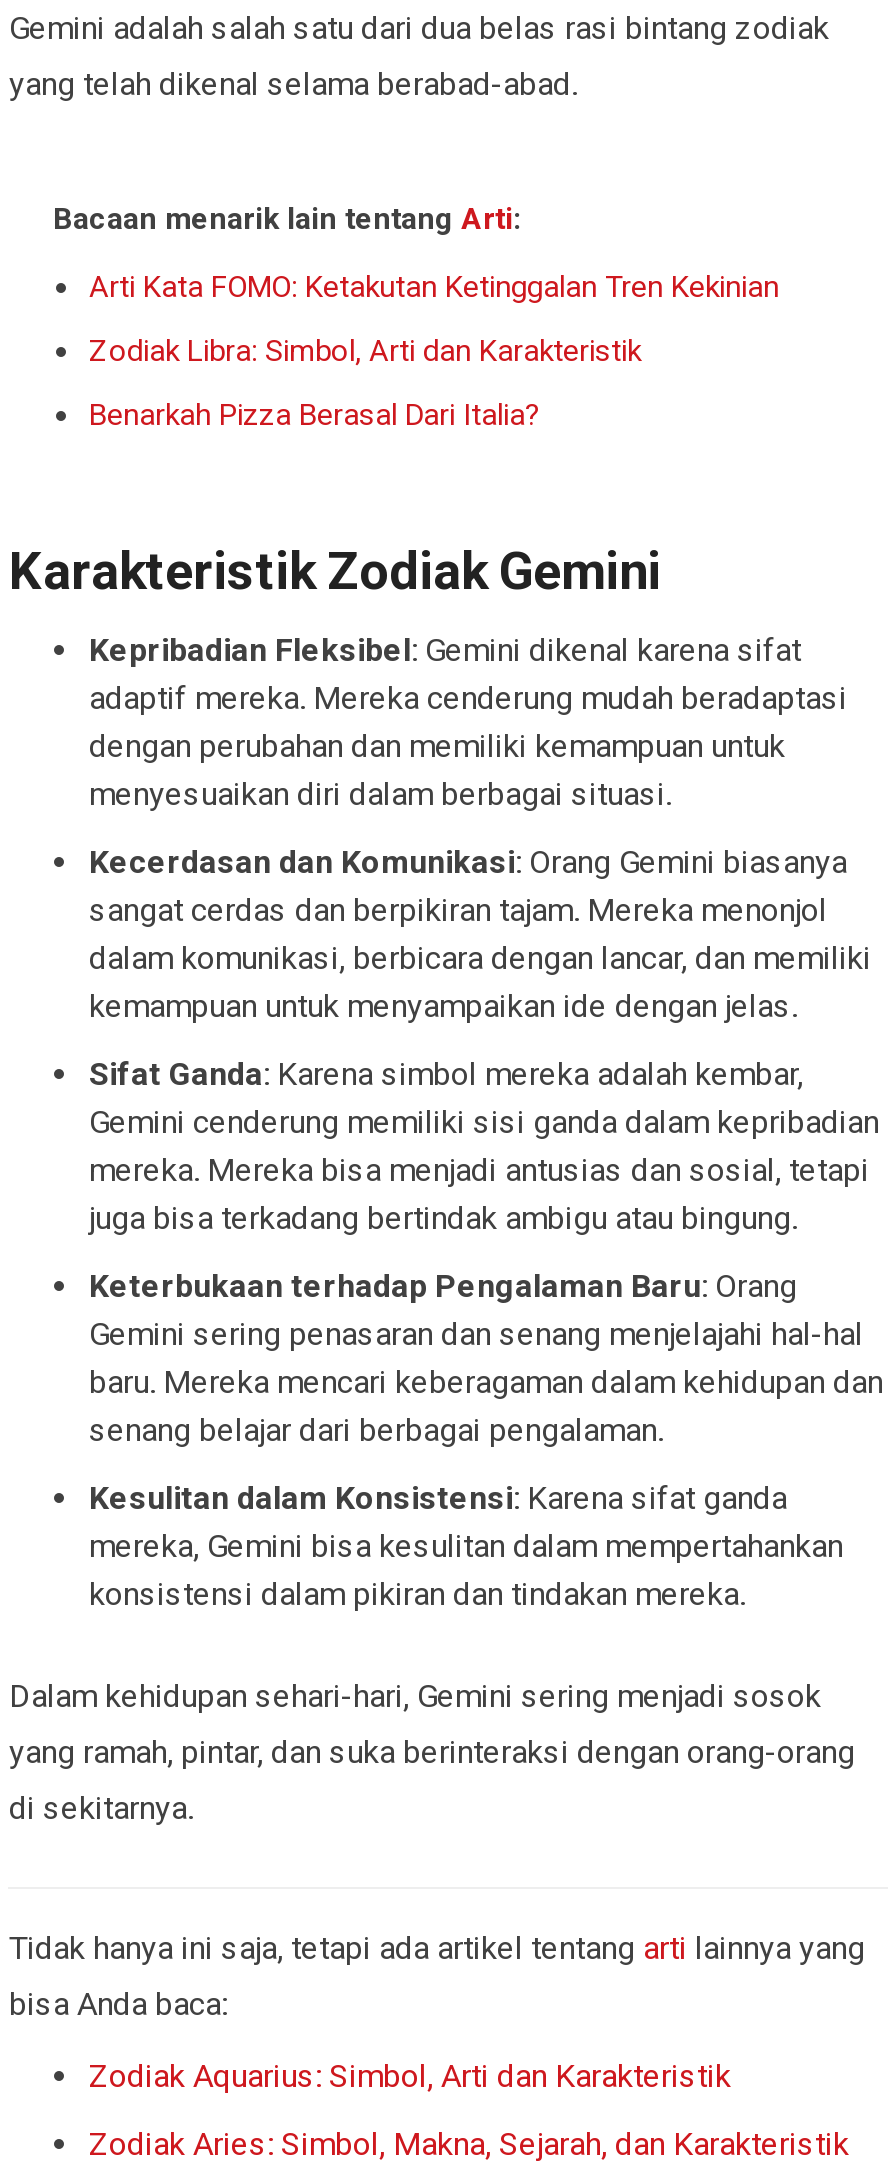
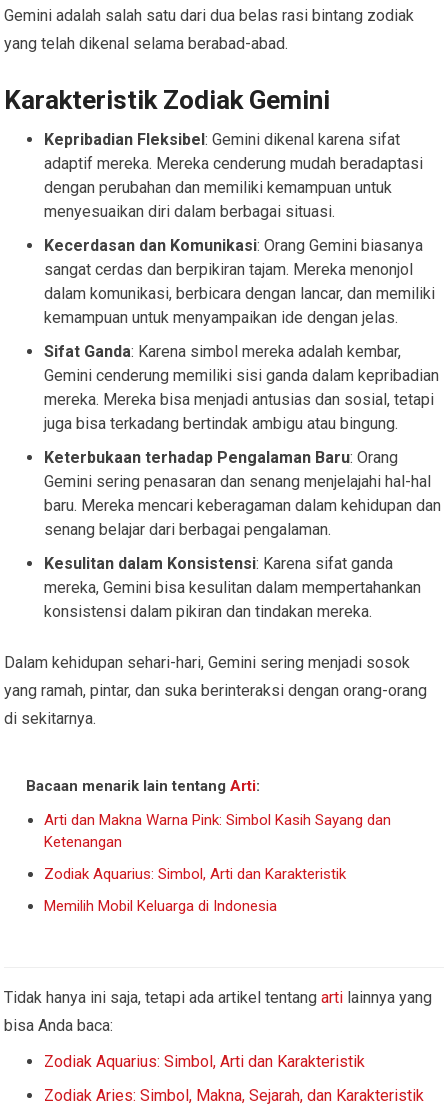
moved down: Bacaan menarik lain tentang Arti:

- Arti Kata FOMO: Ketakutan Ketinggalan Tren Kekinian
- Zodiak Libra: Simbol, Arti dan Karakteristik
- Benarkah Pizza Berasal Dari Italia?

moved up: Karakteristik Zodiak Gemini | Kepribadian Fleksibel: Gemini dikenal karena sifat | adaptif mereka. Mereka cenderung mudah beradaptasi | ... | yang ramah, pintar, dan suka berinteraksi dengan orang-orang | di sekitarnya.

+ Arti dan Makna Warna Pink: Simbol Kasih Sayang dan
+ Ketenangan
+ Zodiak Aquarius: Simbol, Arti dan Karakteristik
+ Memilih Mobil Keluarga di Indonesia
